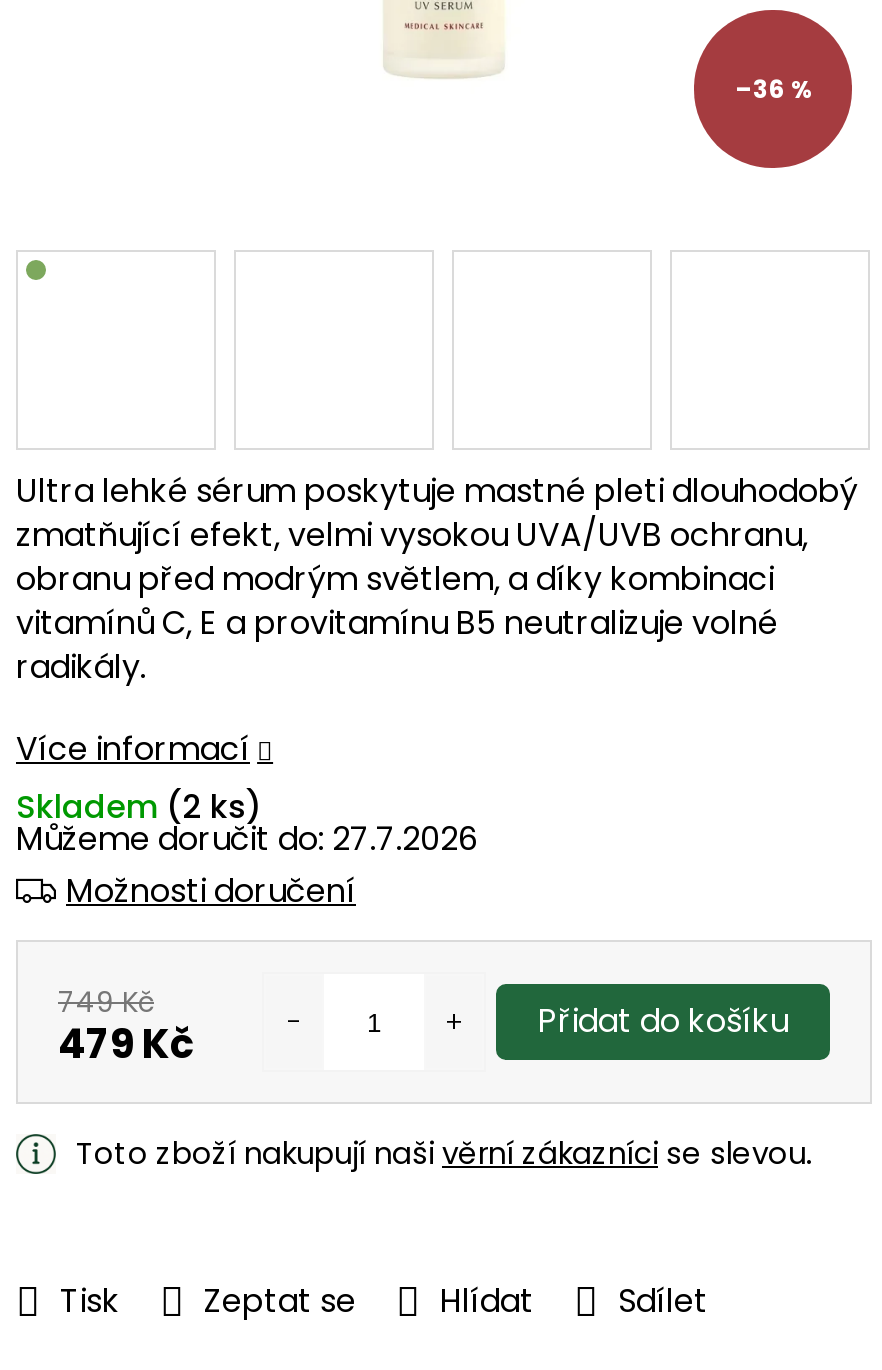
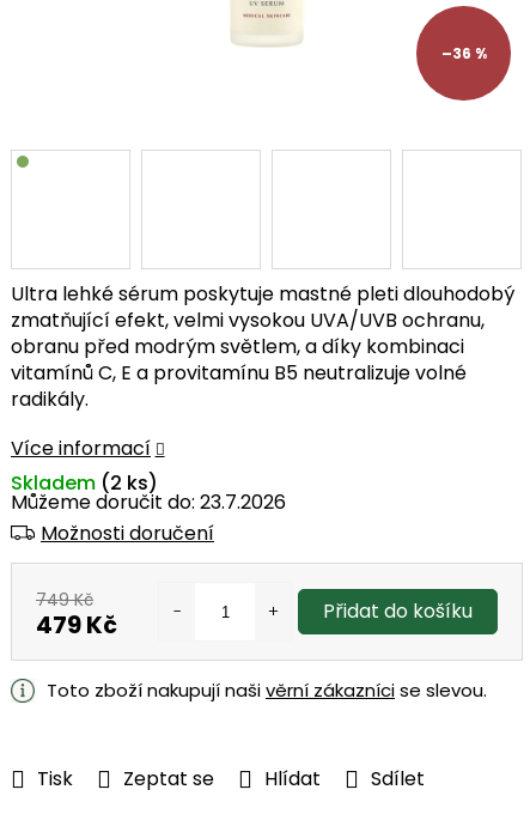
- Můžeme doručit do: 27.7.2026
+ Můžeme doručit do: 23.7.2026
